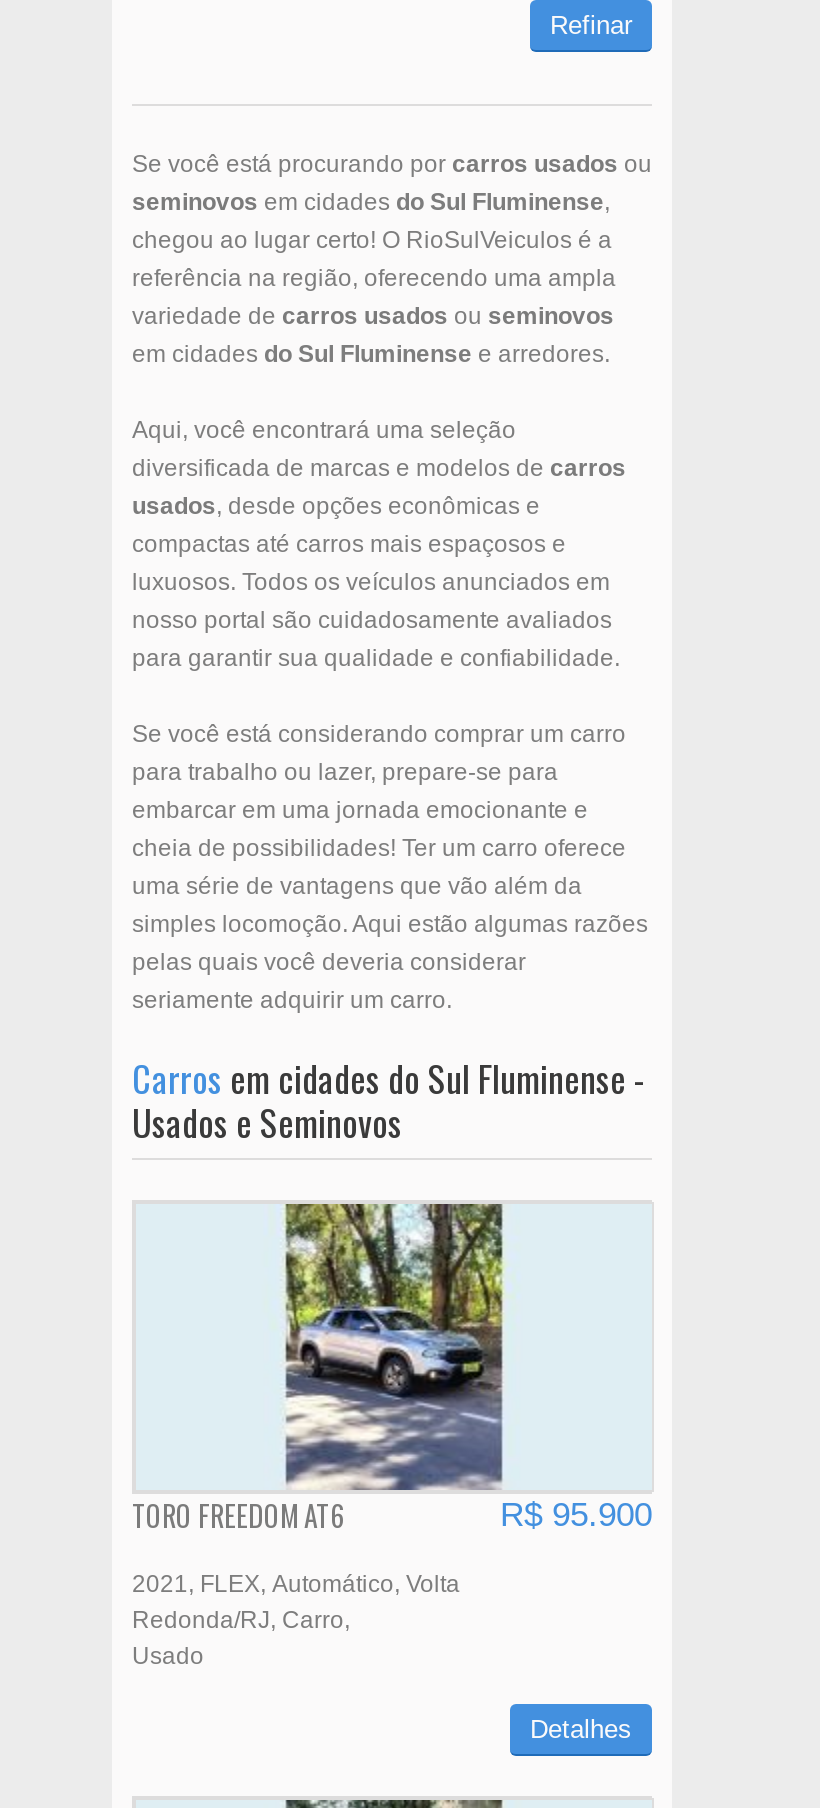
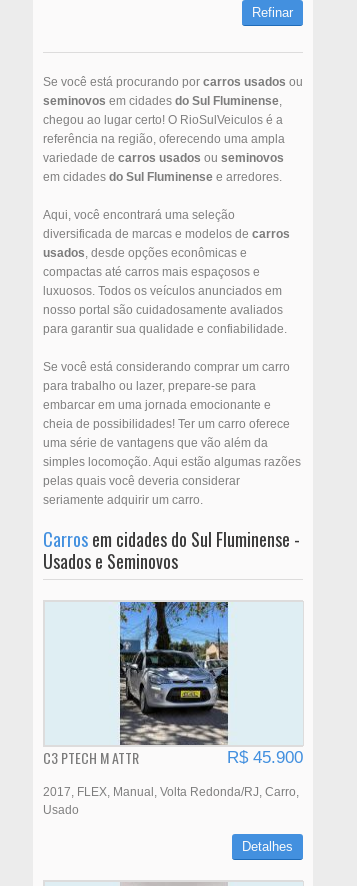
- [image]
- TORO FREEDOM AT6
- R$ 95.900
+ [image]
+ C3 PTECH M ATTR
+ R$ 45.900

- 2021 FLEX Automático Volta
- Redonda/RJ Carro
+ 2017 FLEX Manual Volta Redonda/RJ Carro
